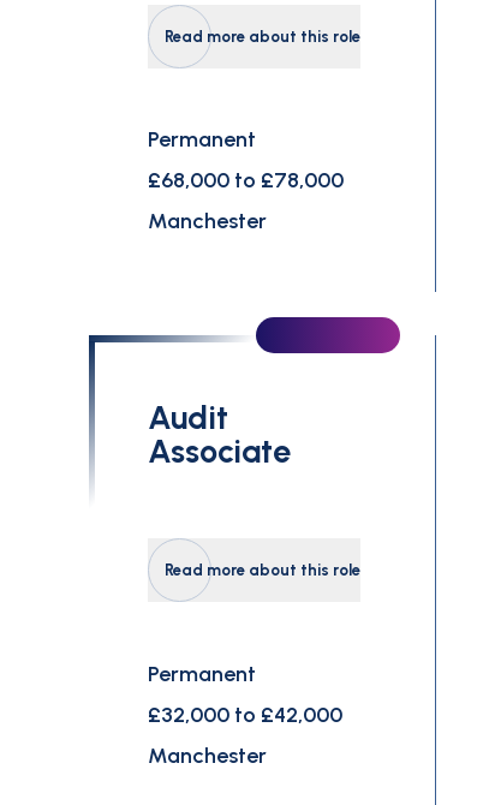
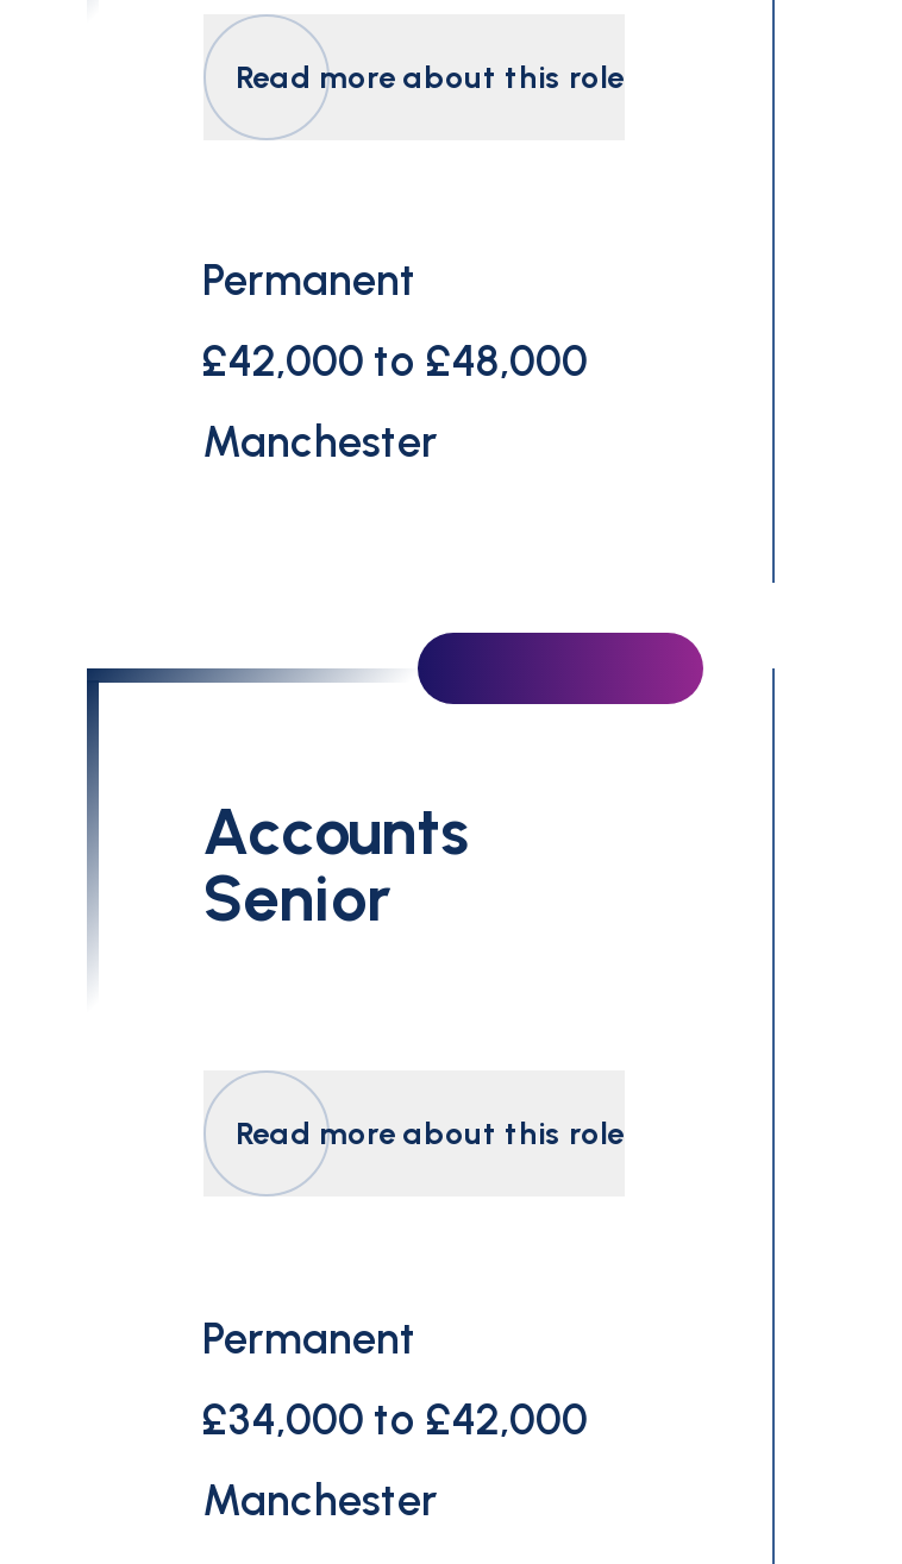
- £68,000 to £78,000
+ £42,000 to £48,000

- Audit
- Associate
+ Accounts
+ Senior

- £32,000 to £42,000
+ £34,000 to £42,000
